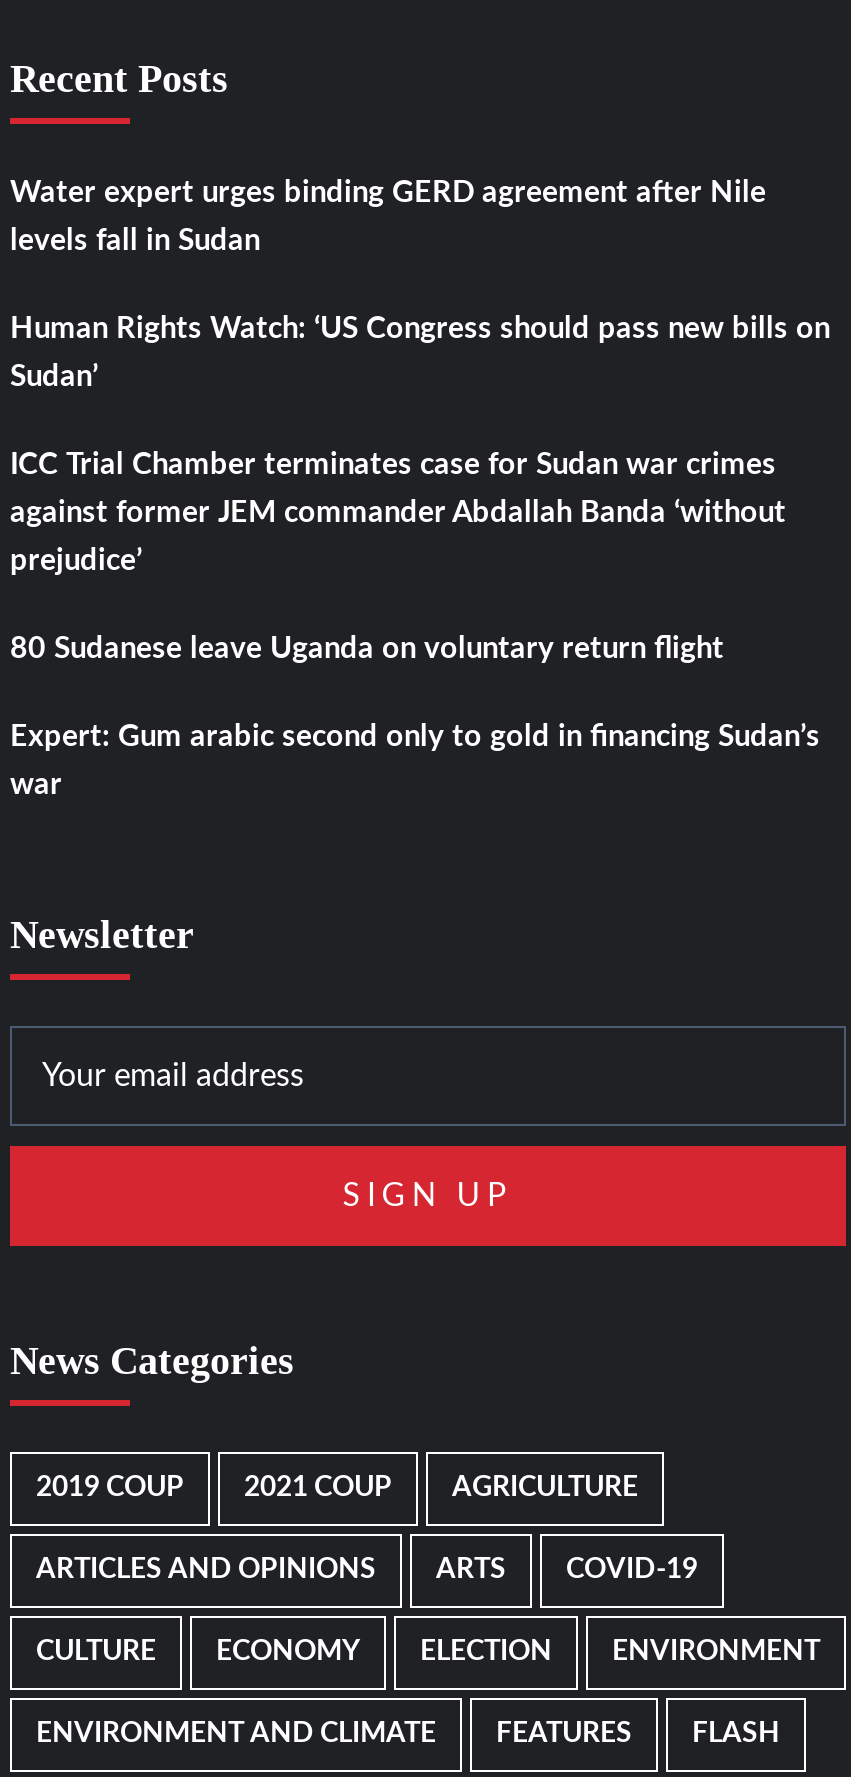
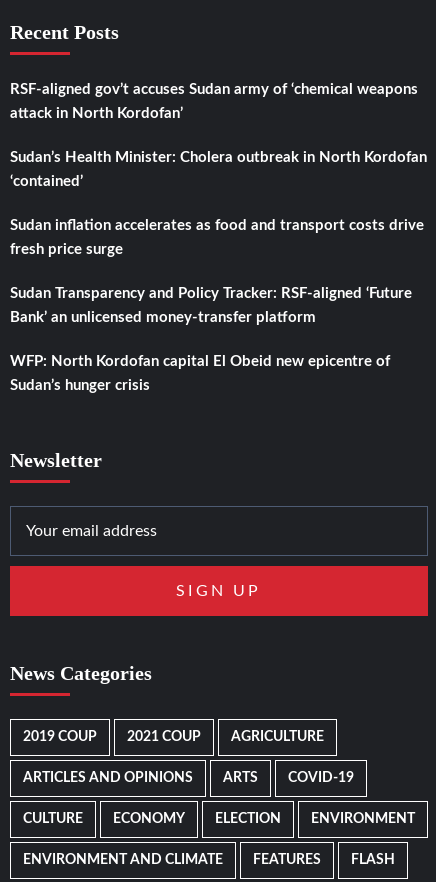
- Water expert urges binding GERD agreement after Nile
+ RSF-aligned gov’t accuses Sudan army of ‘chemical weapons

- levels fall in Sudan
+ attack in North Kordofan’

- Human Rights Watch: ‘US Congress should pass new bills on
+ Sudan’s Health Minister: Cholera outbreak in North Kordofan

- Sudan’
+ ‘contained’

- ICC Trial Chamber terminates case for Sudan war crimes
+ Sudan inflation accelerates as food and transport costs drive

- against former JEM commander Abdallah Banda ‘without
+ fresh price surge

- prejudice’
+ Sudan Transparency and Policy Tracker: RSF-aligned ‘Future

- 80 Sudanese leave Uganda on voluntary return flight
+ Bank’ an unlicensed money-transfer platform

- Expert: Gum arabic second only to gold in financing Sudan’s
+ WFP: North Kordofan capital El Obeid new epicentre of

- war
+ Sudan’s hunger crisis
